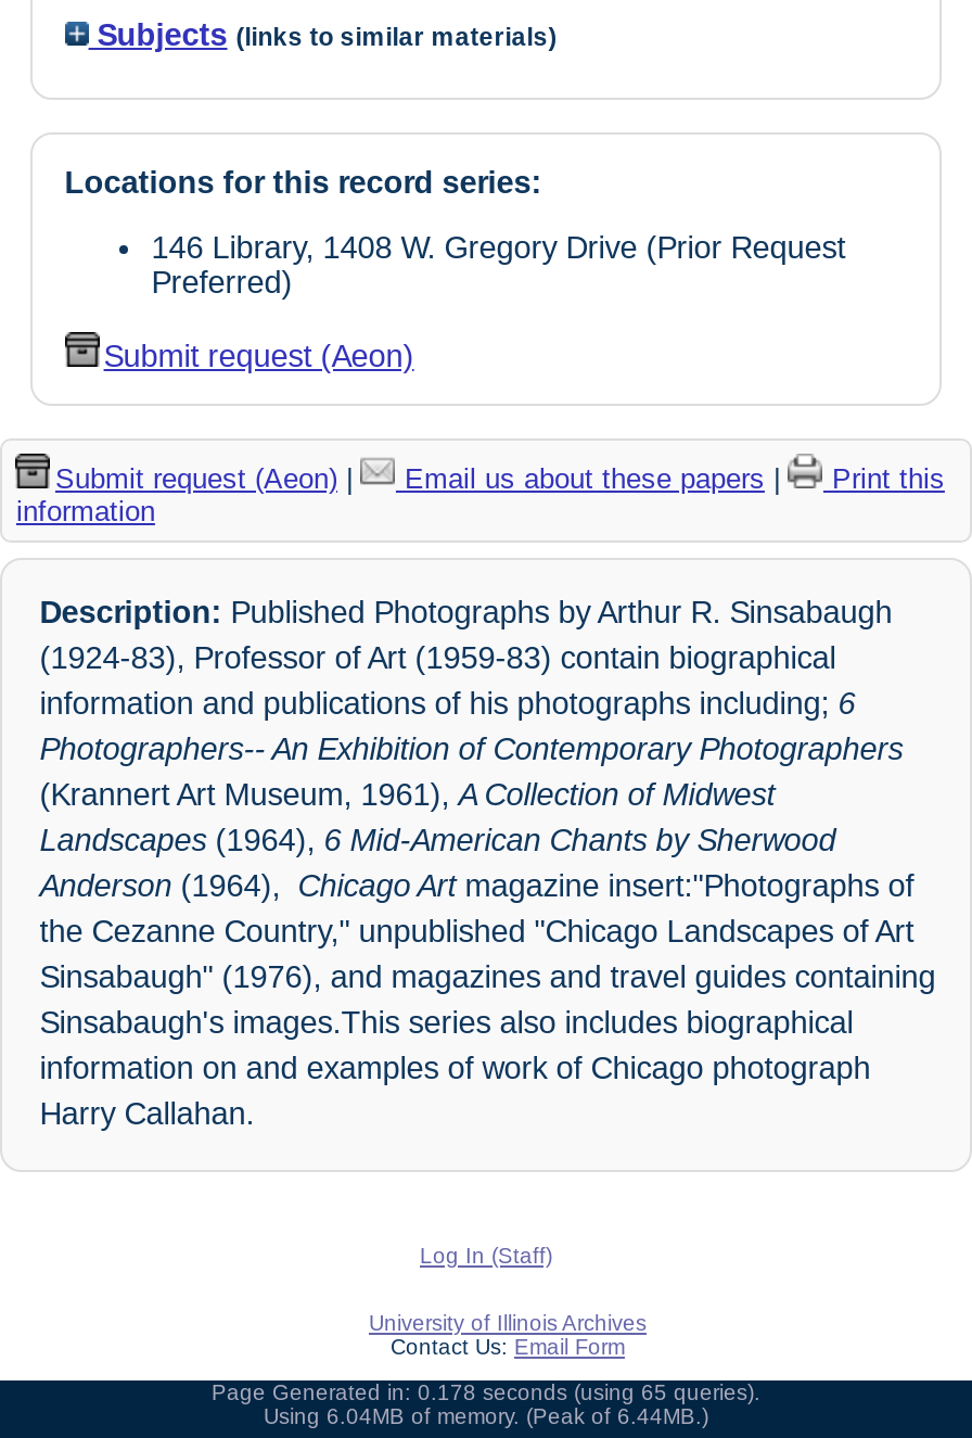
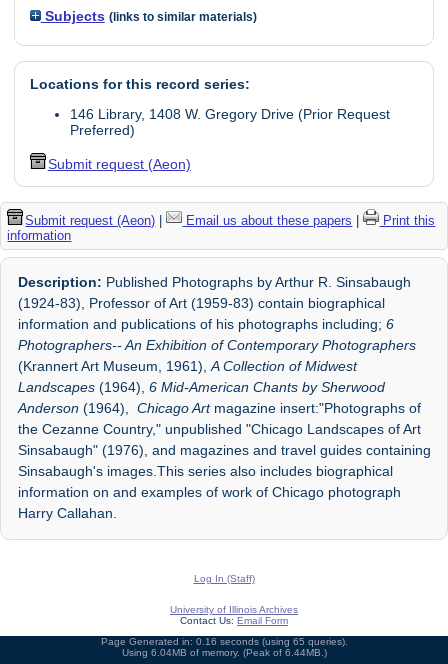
- Page Generated in: 0.178 seconds (using 65 queries).
+ Page Generated in: 0.16 seconds (using 65 queries).
